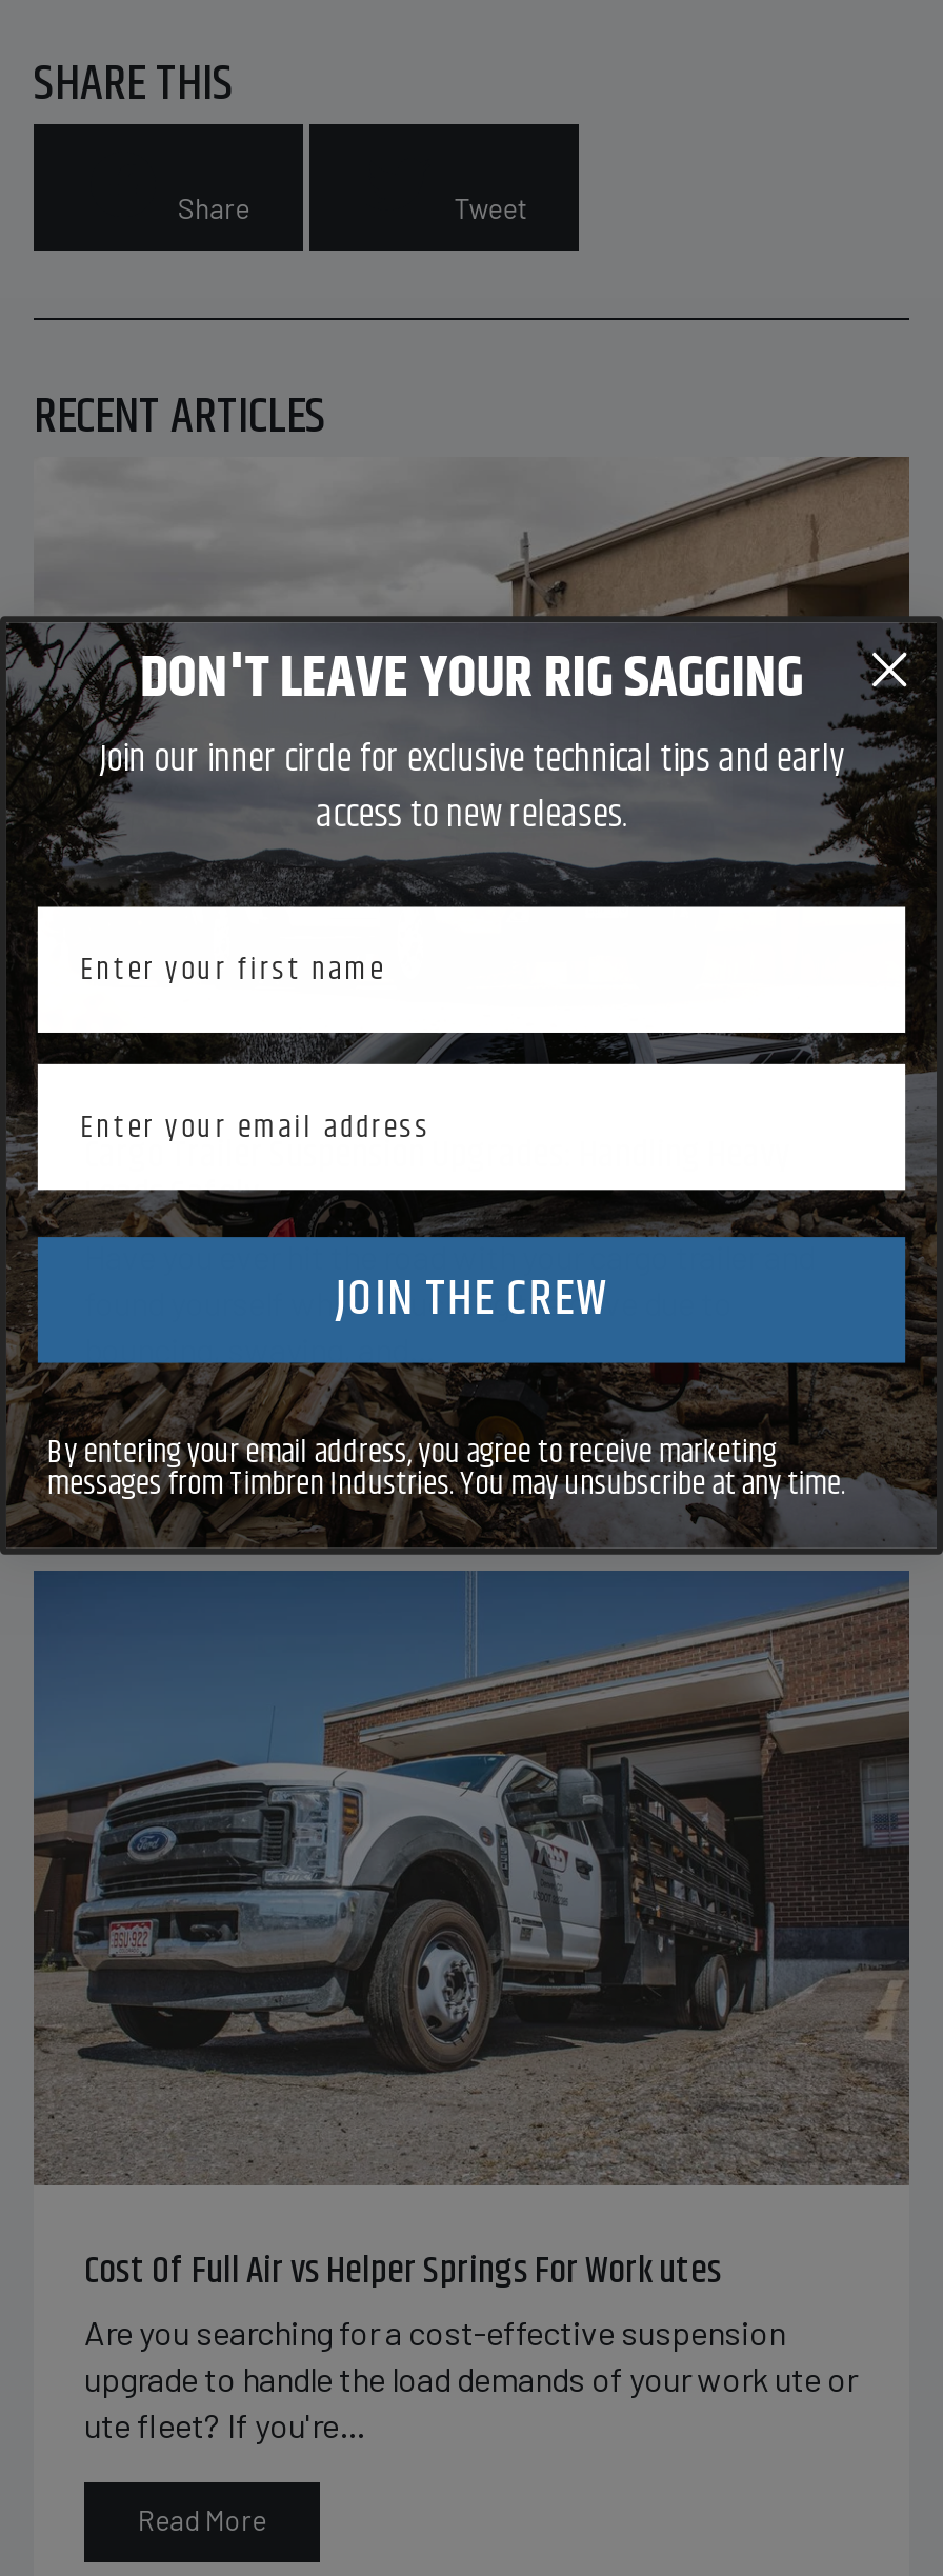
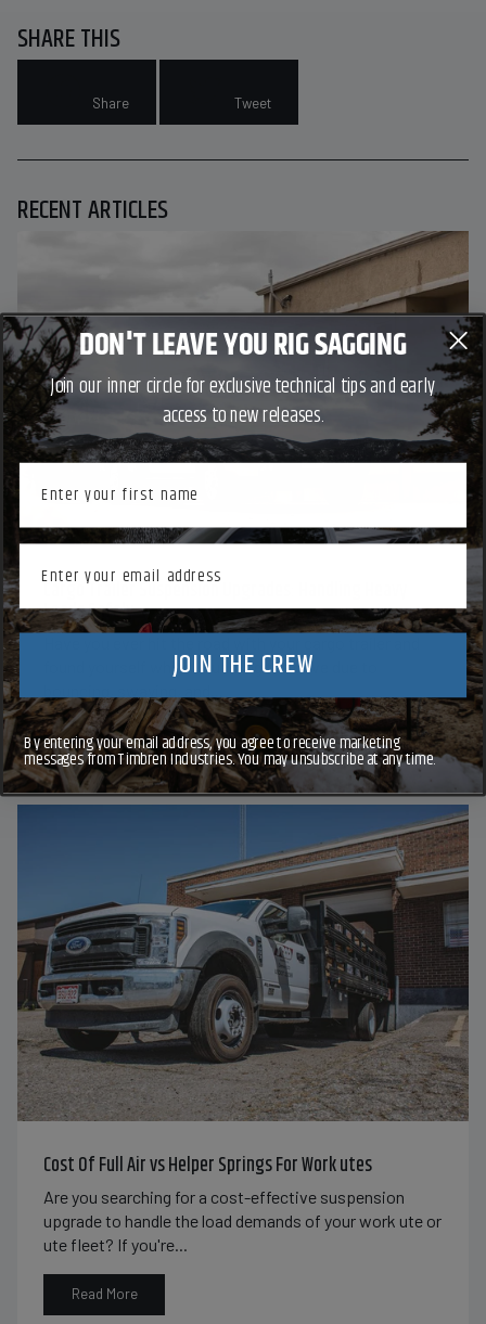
- DON'T LEAVE YOUR RIG SAGGING
+ DON'T LEAVE YOU RIG SAGGING
